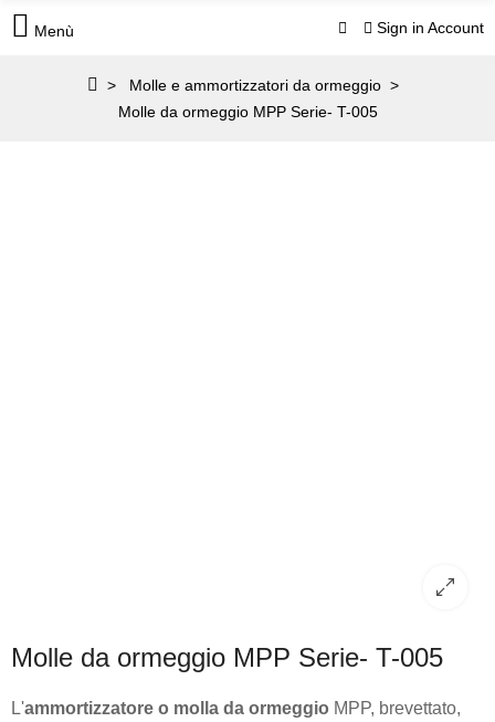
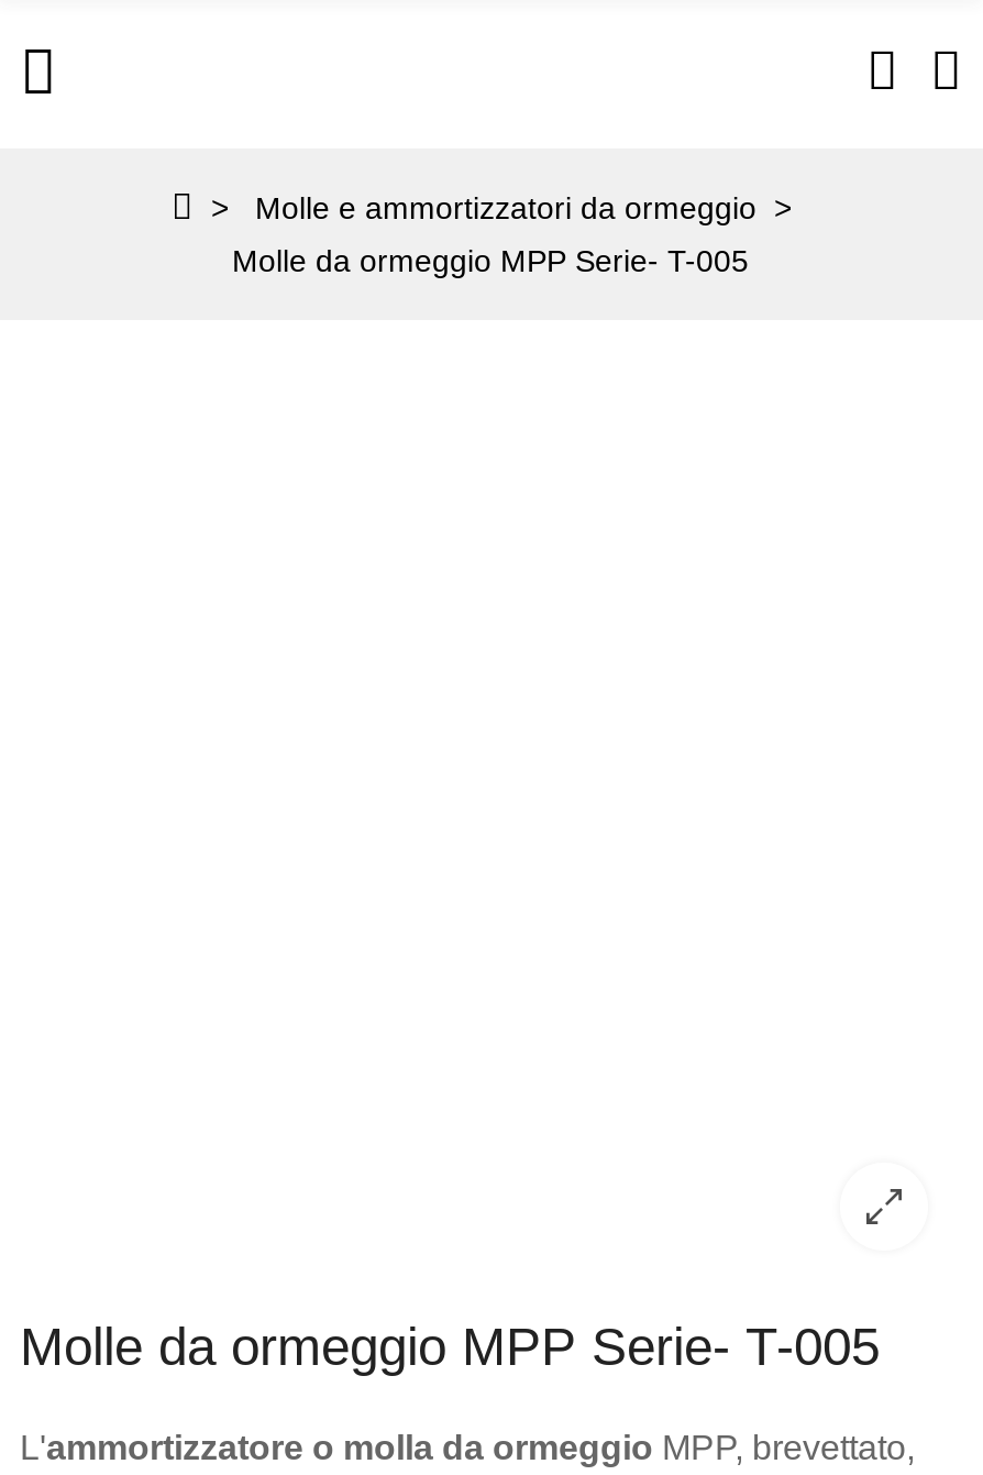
- Menù
- Sign in Account
